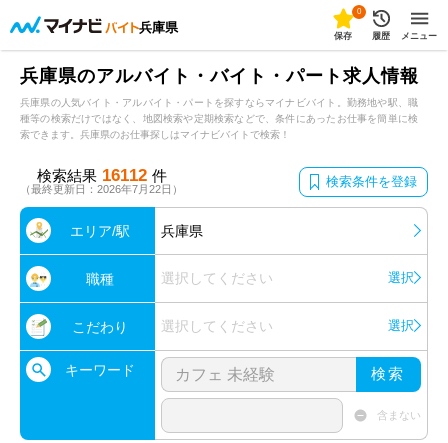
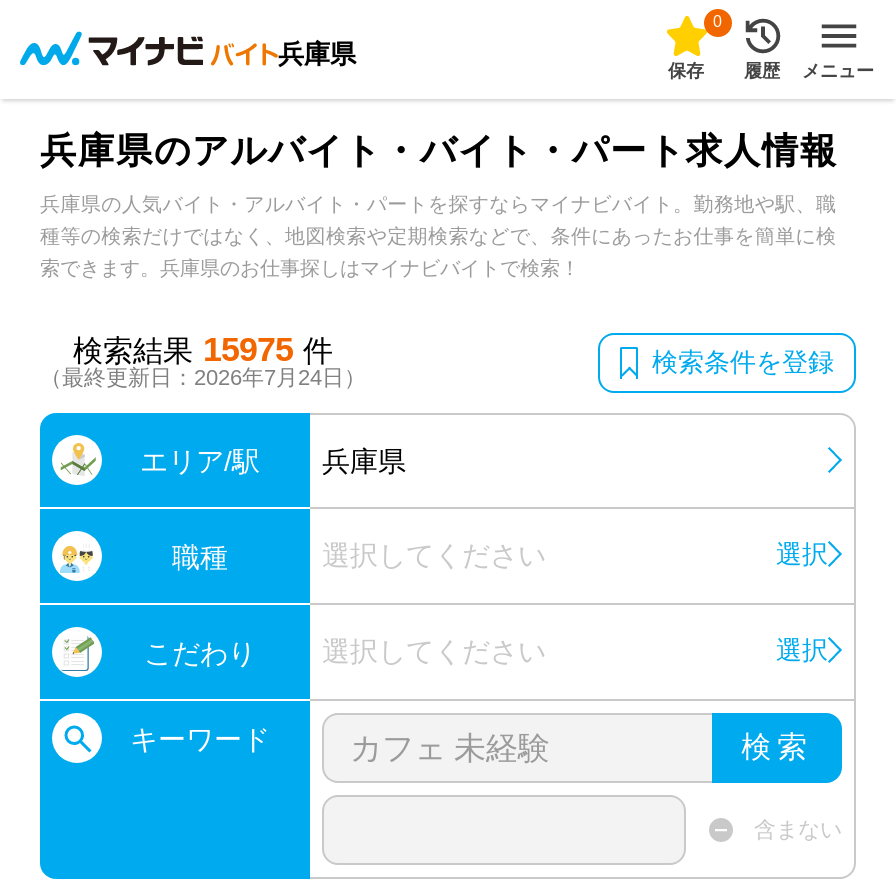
- 検索結果 16112 件
+ 検索結果 15975 件

- （最終更新日：2026年7月22日）
+ （最終更新日：2026年7月24日）
